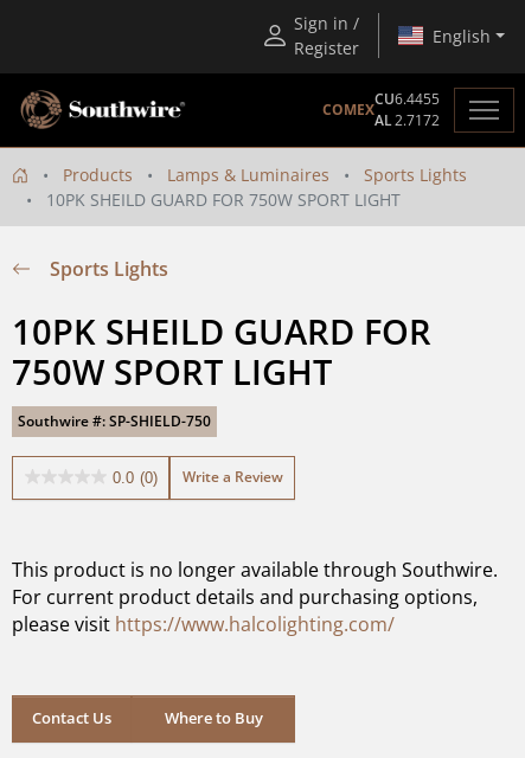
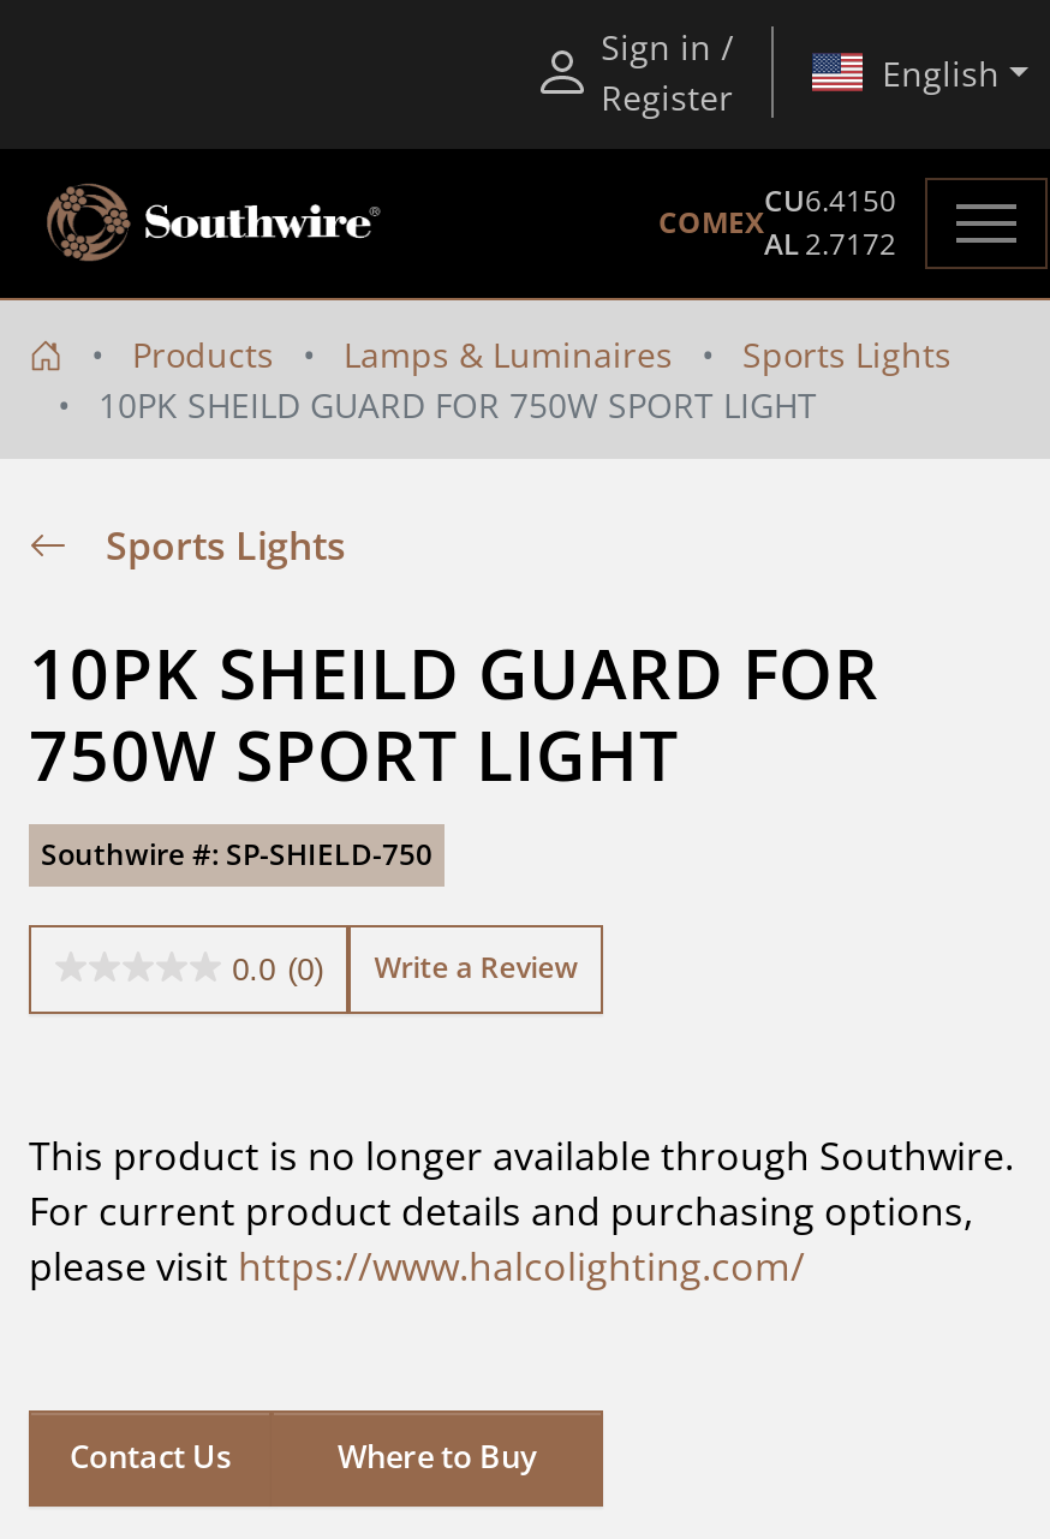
- CU6.4455
+ CU6.4150
